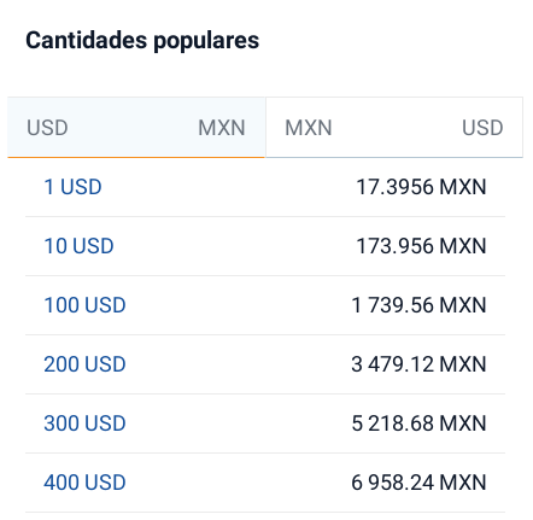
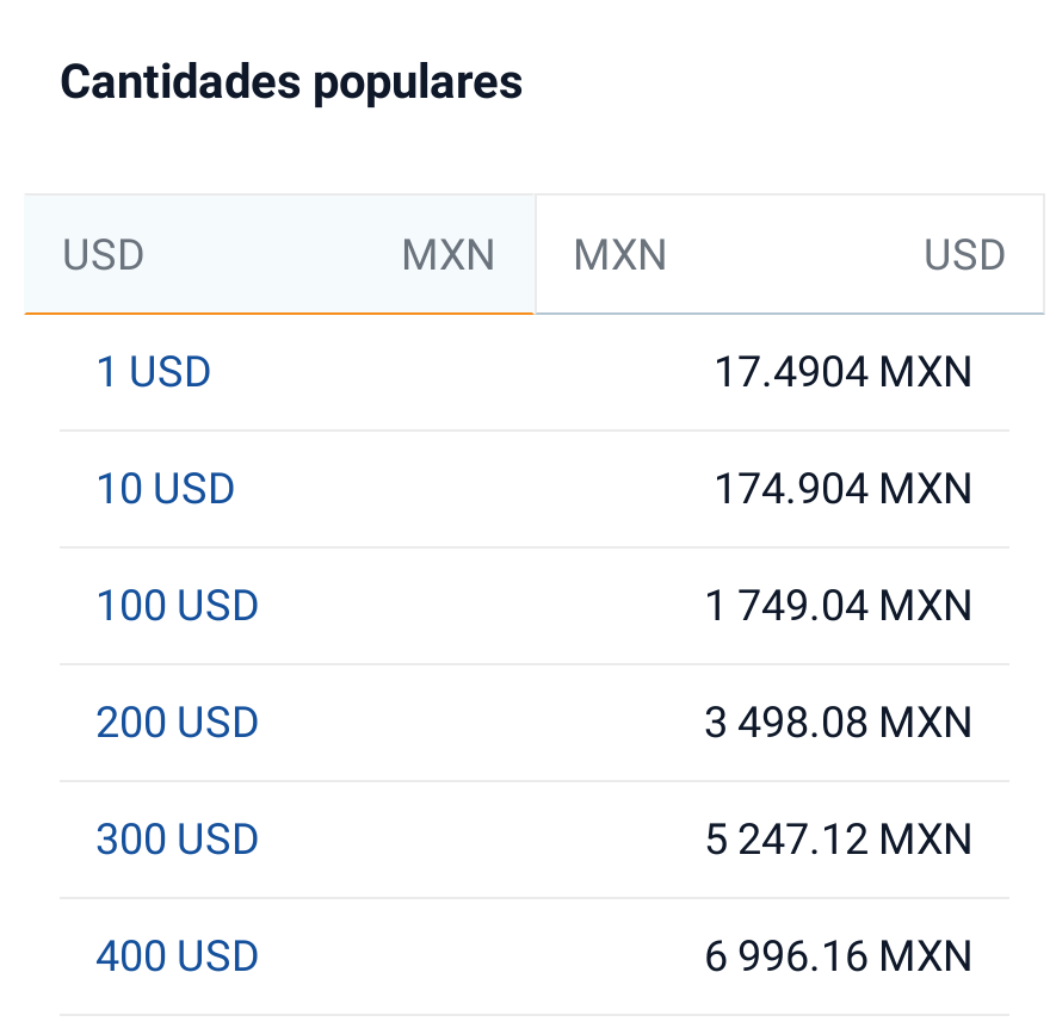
- 17.3956 MXN
+ 17.4904 MXN

- 173.956 MXN
+ 174.904 MXN

- 1 739.56 MXN
+ 1 749.04 MXN

- 3 479.12 MXN
+ 3 498.08 MXN

- 5 218.68 MXN
+ 5 247.12 MXN

- 6 958.24 MXN
+ 6 996.16 MXN
